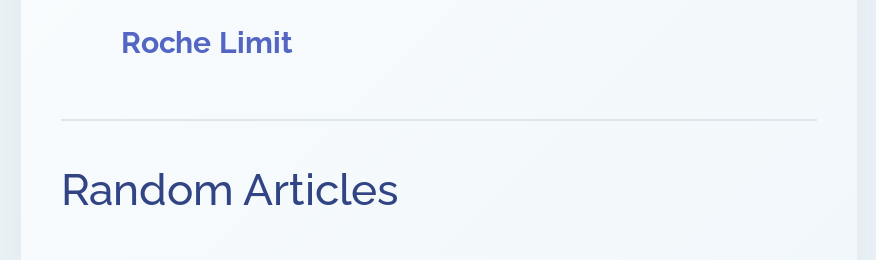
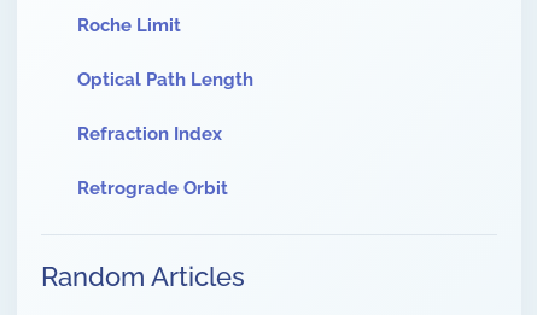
+ Optical Path Length
+ Refraction Index
+ Retrograde Orbit
